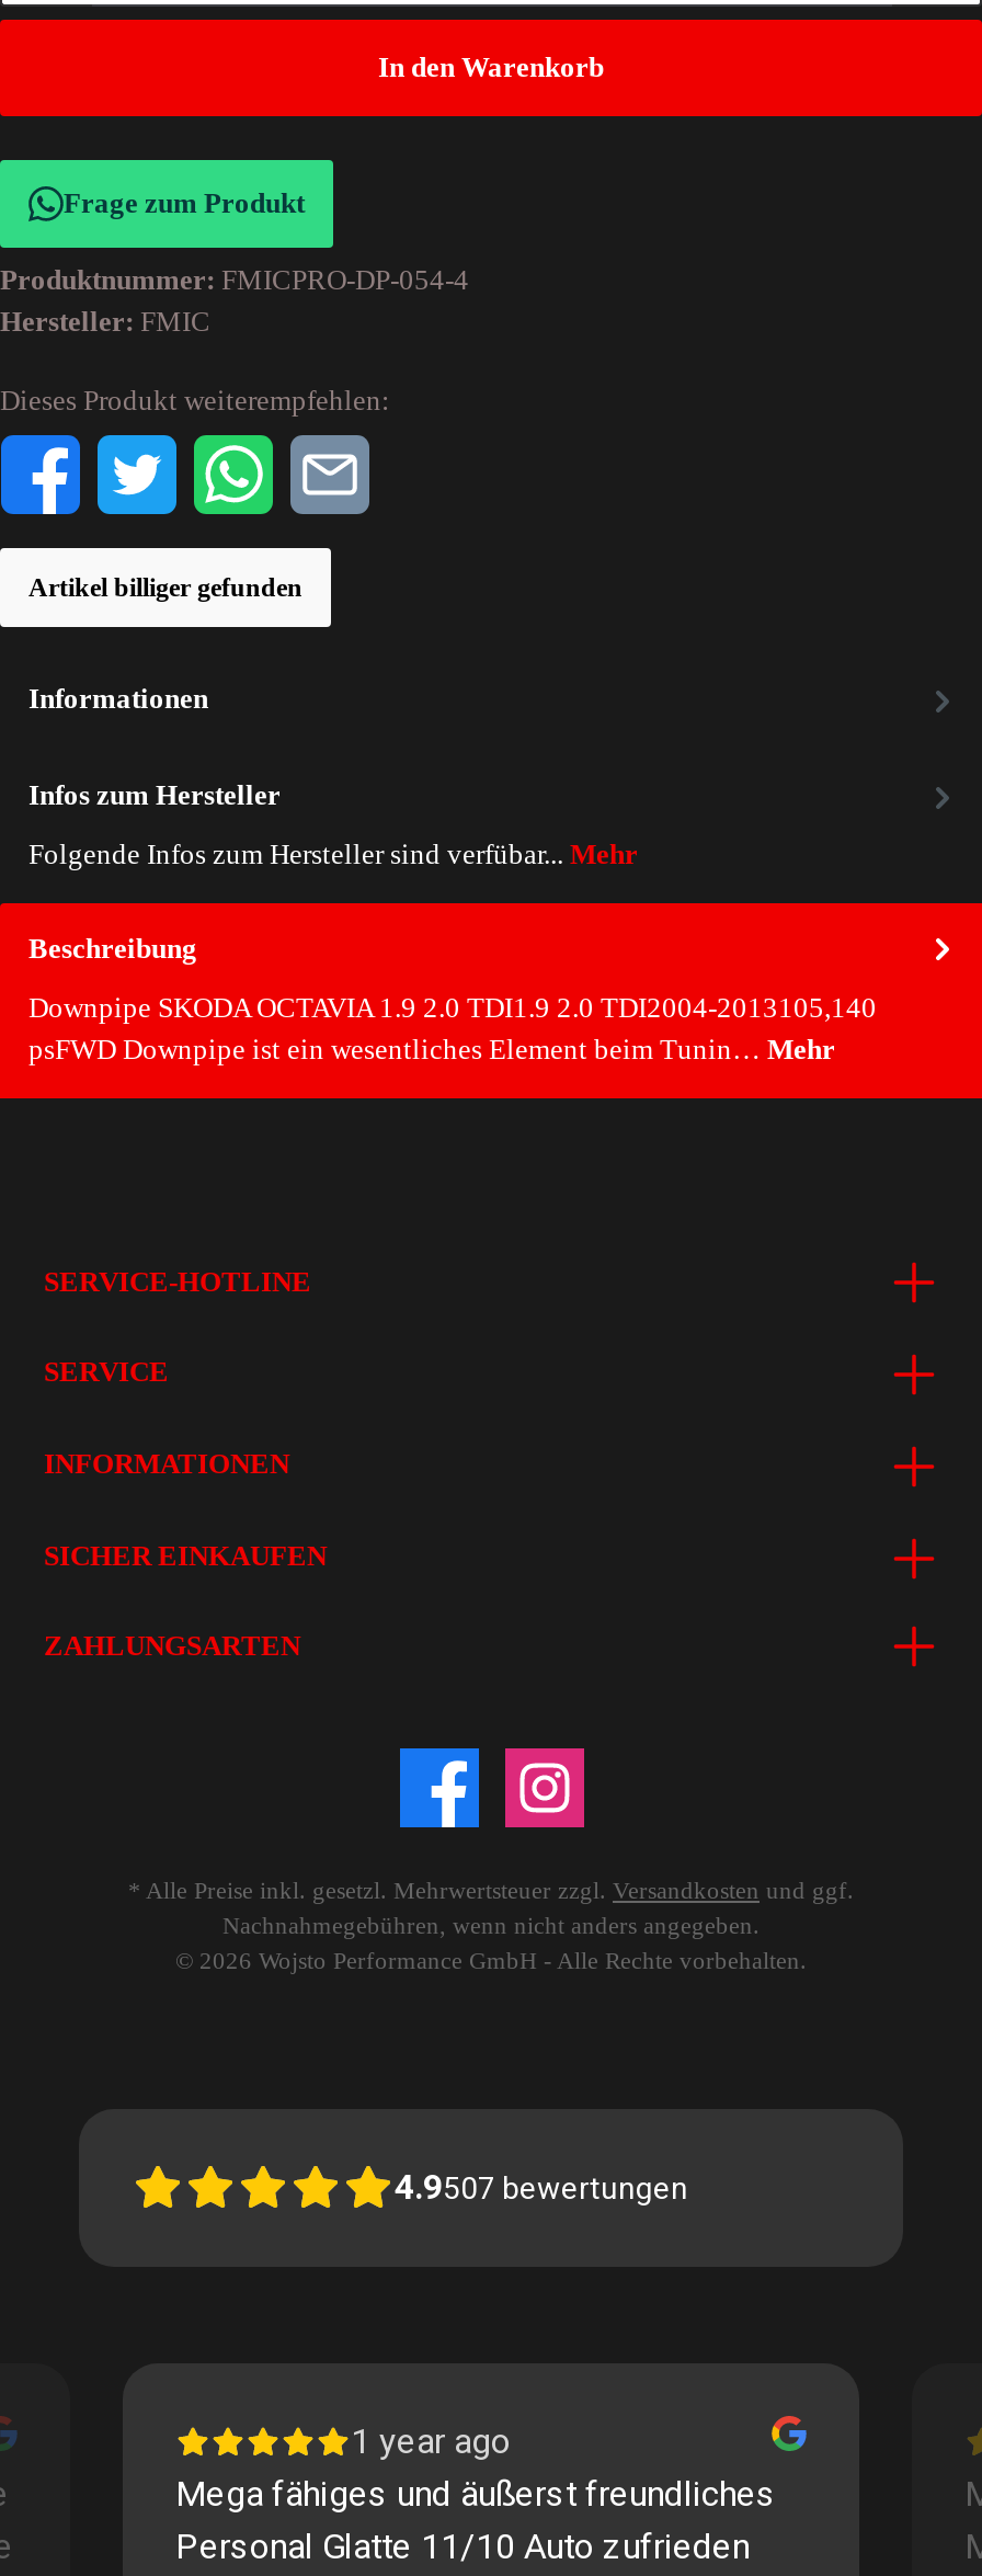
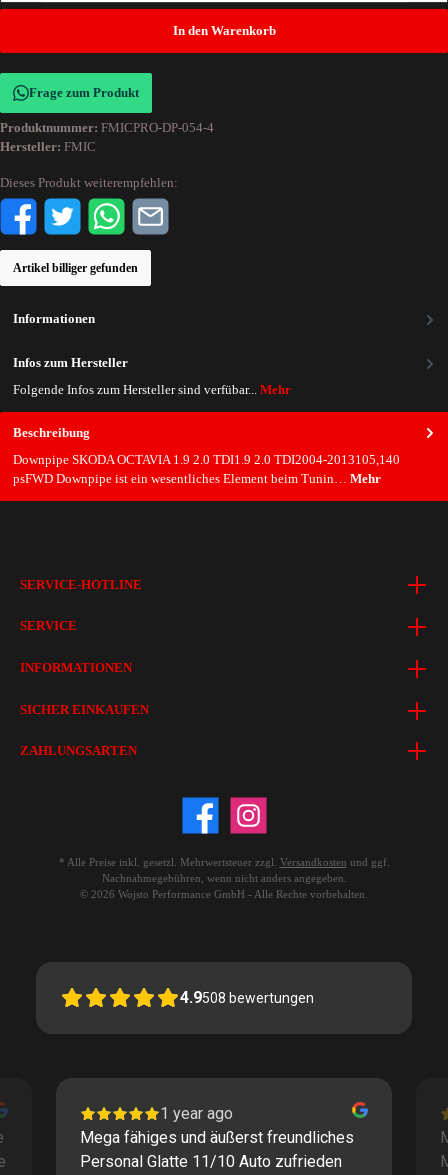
- 4.9507 bewertungen
+ 4.9508 bewertungen
